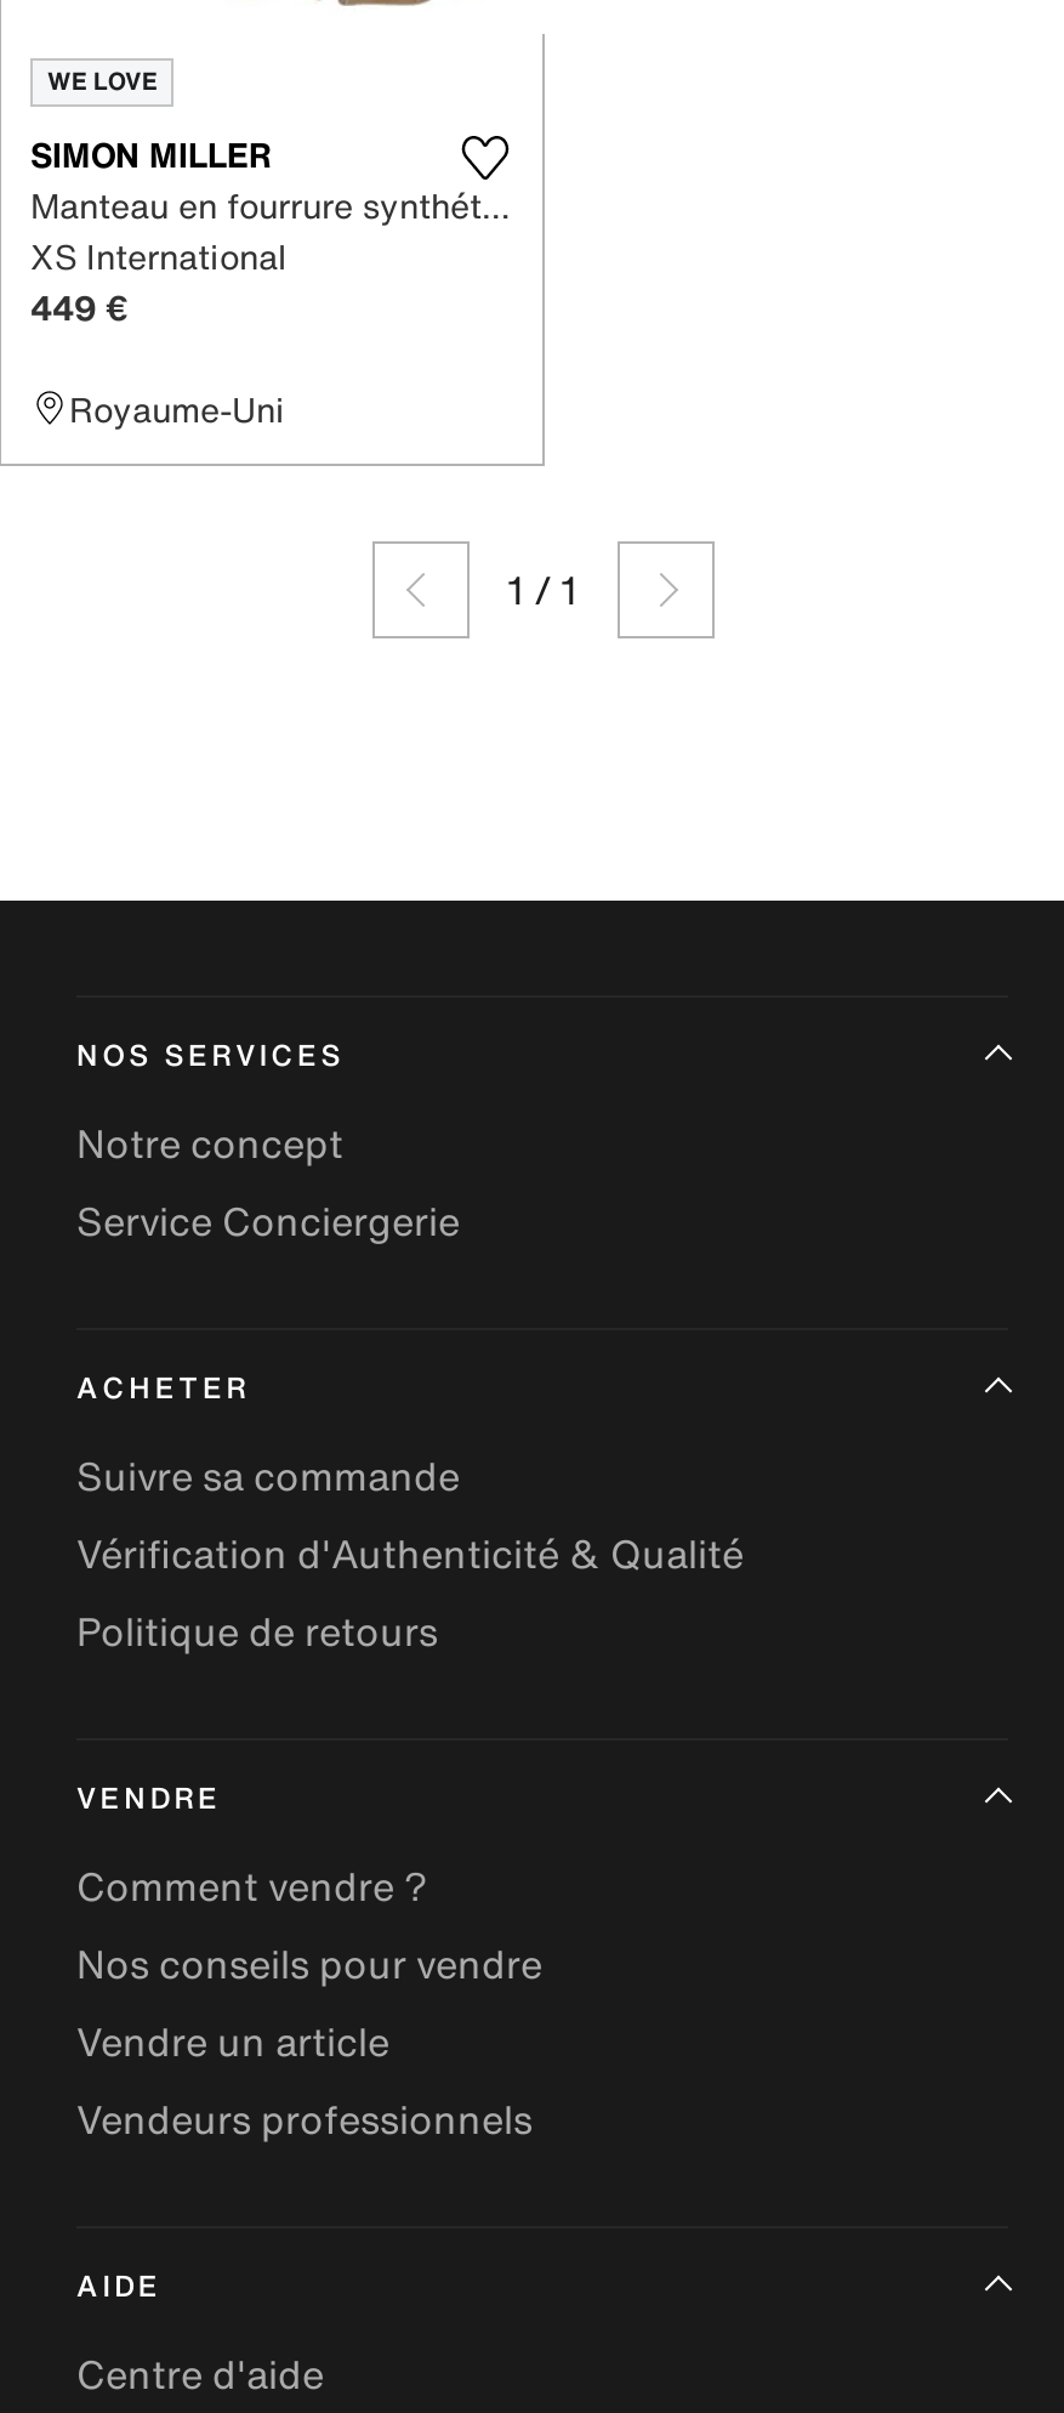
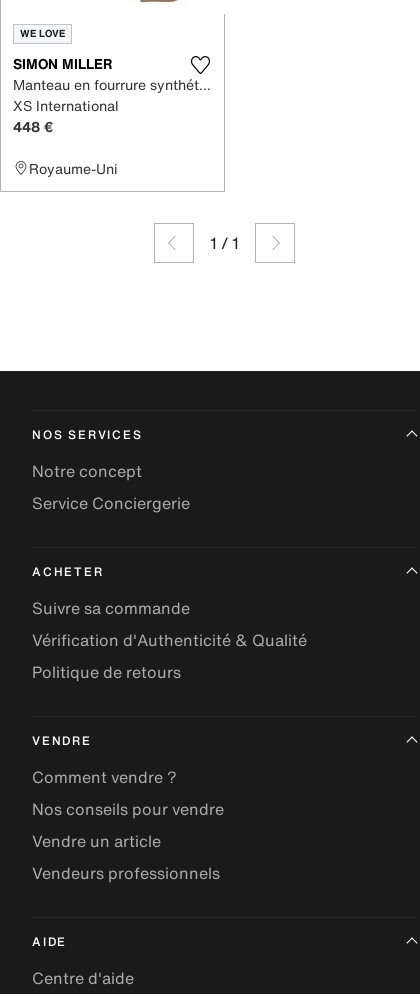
- 449 €
+ 448 €
